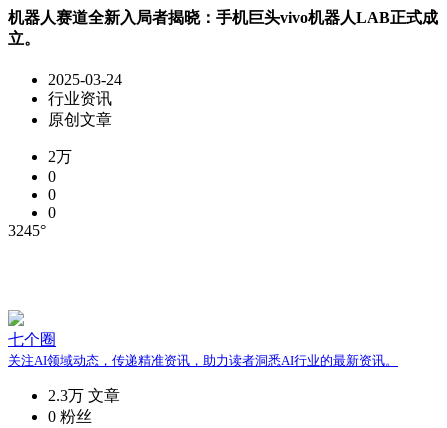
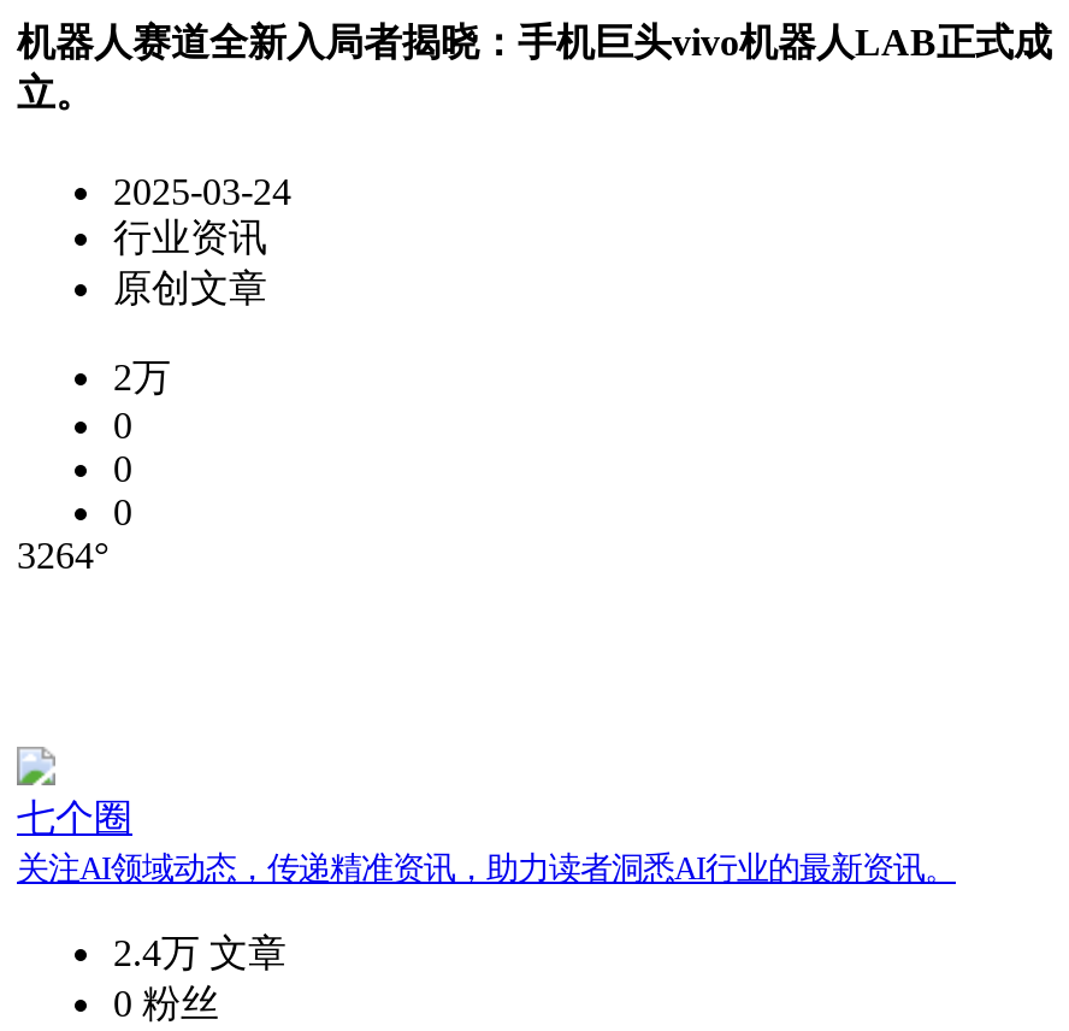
- 3245°
+ 3264°

- 2.3万 文章
+ 2.4万 文章
